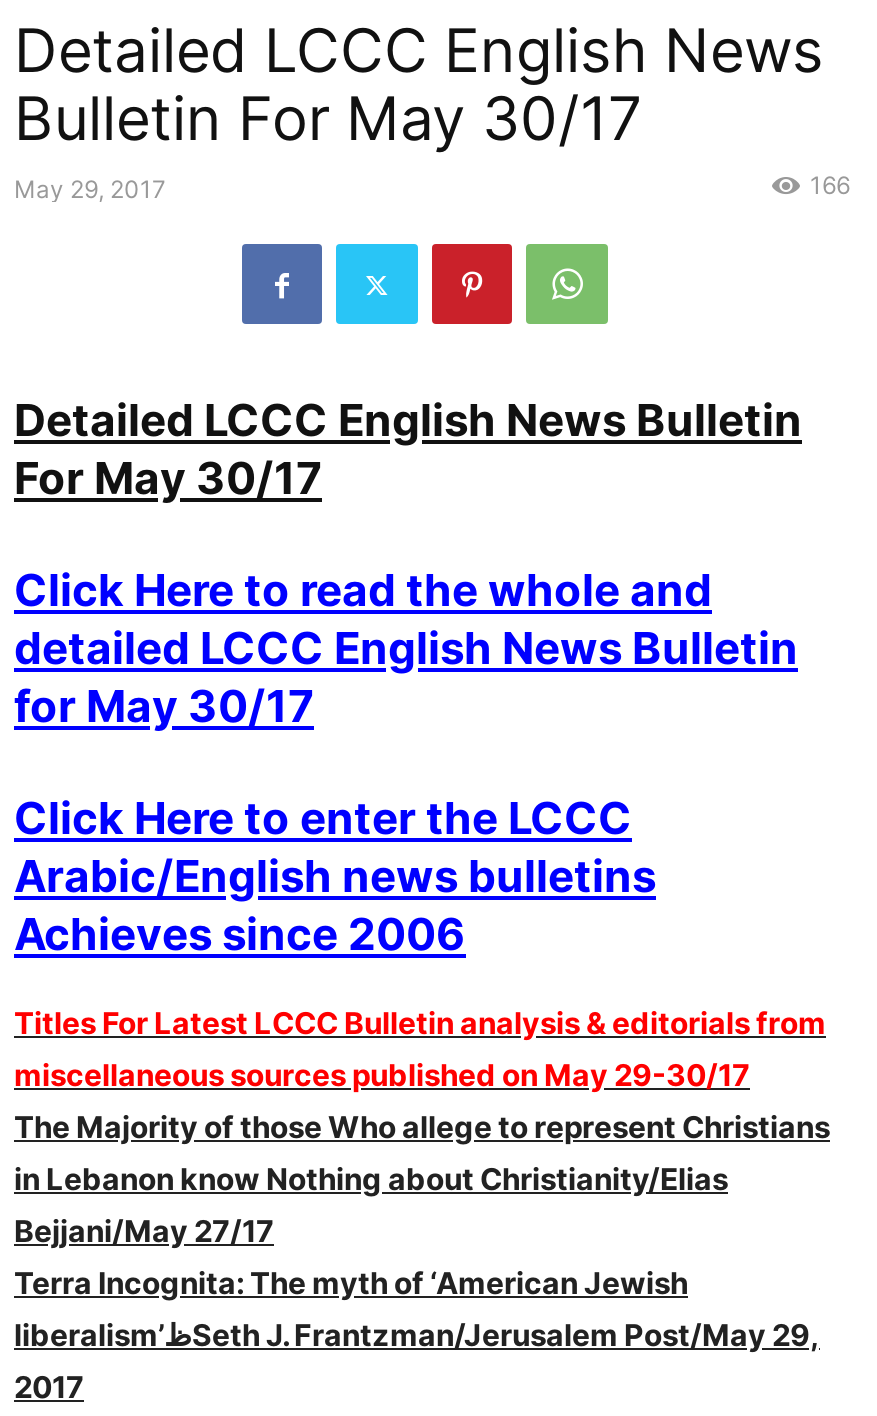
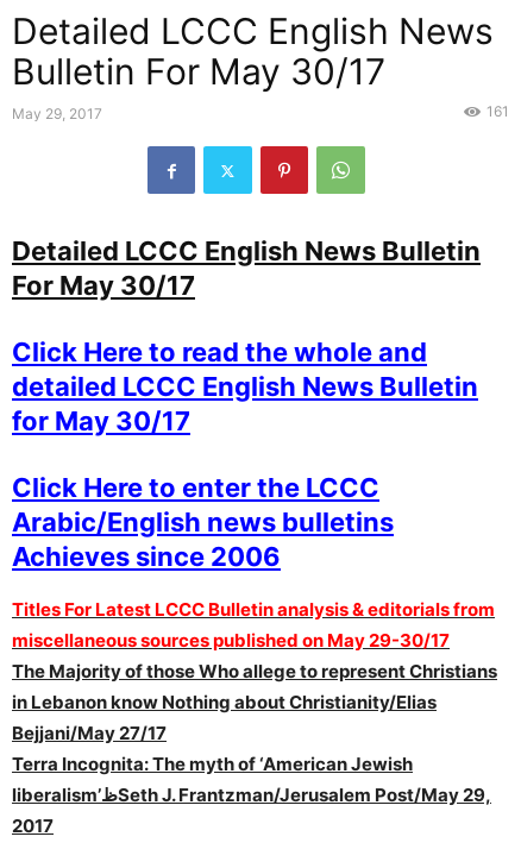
- 166
+ 161
